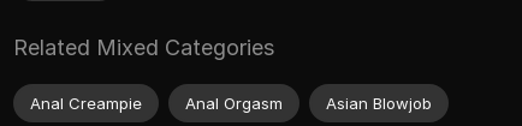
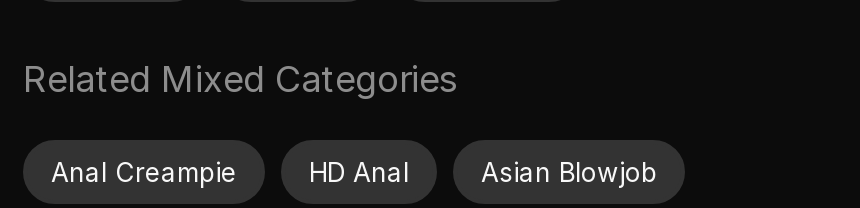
- Anal Orgasm
+ HD Anal
